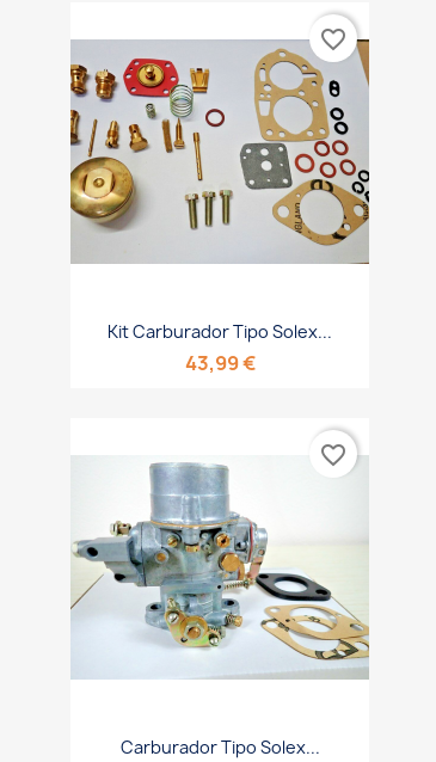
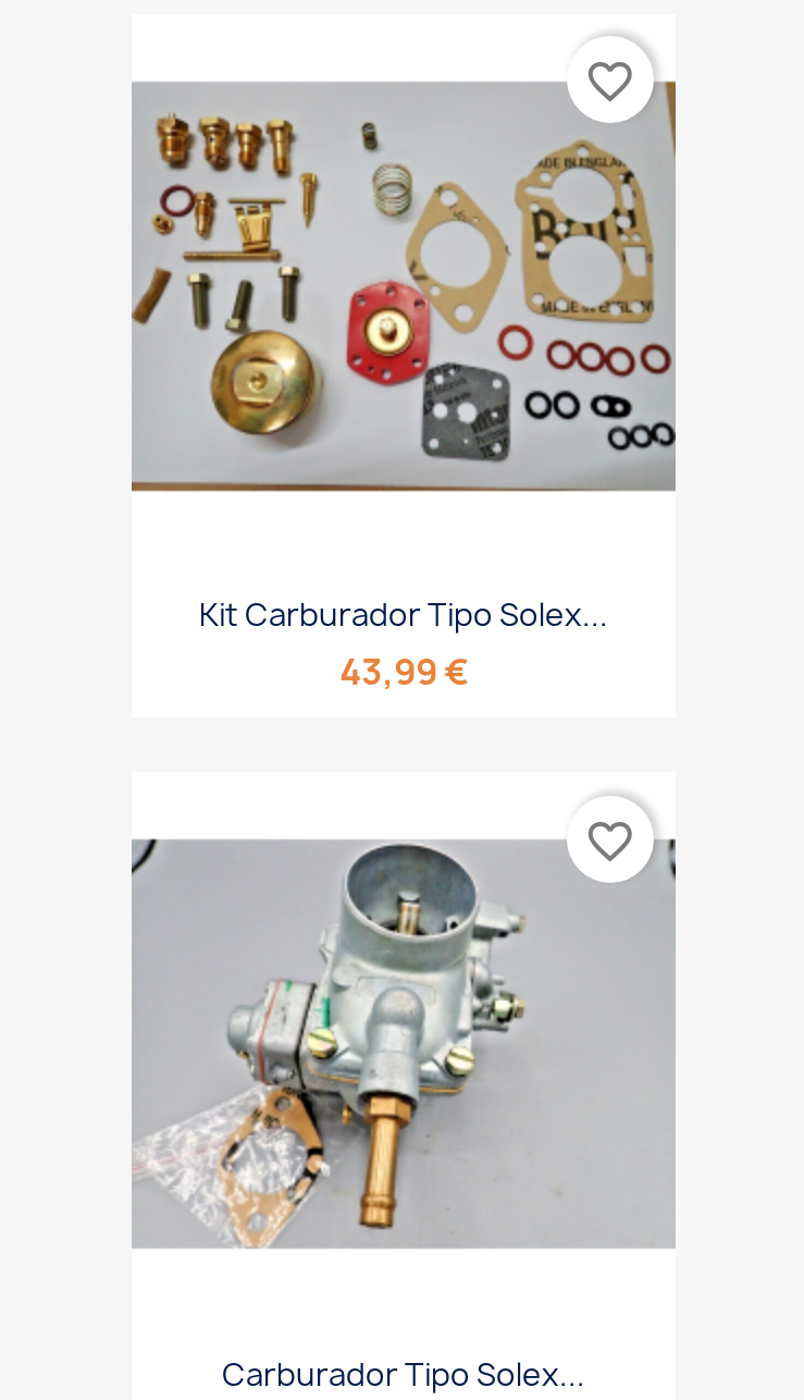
- [image]
+ [image]

- [image]
+ [image]
